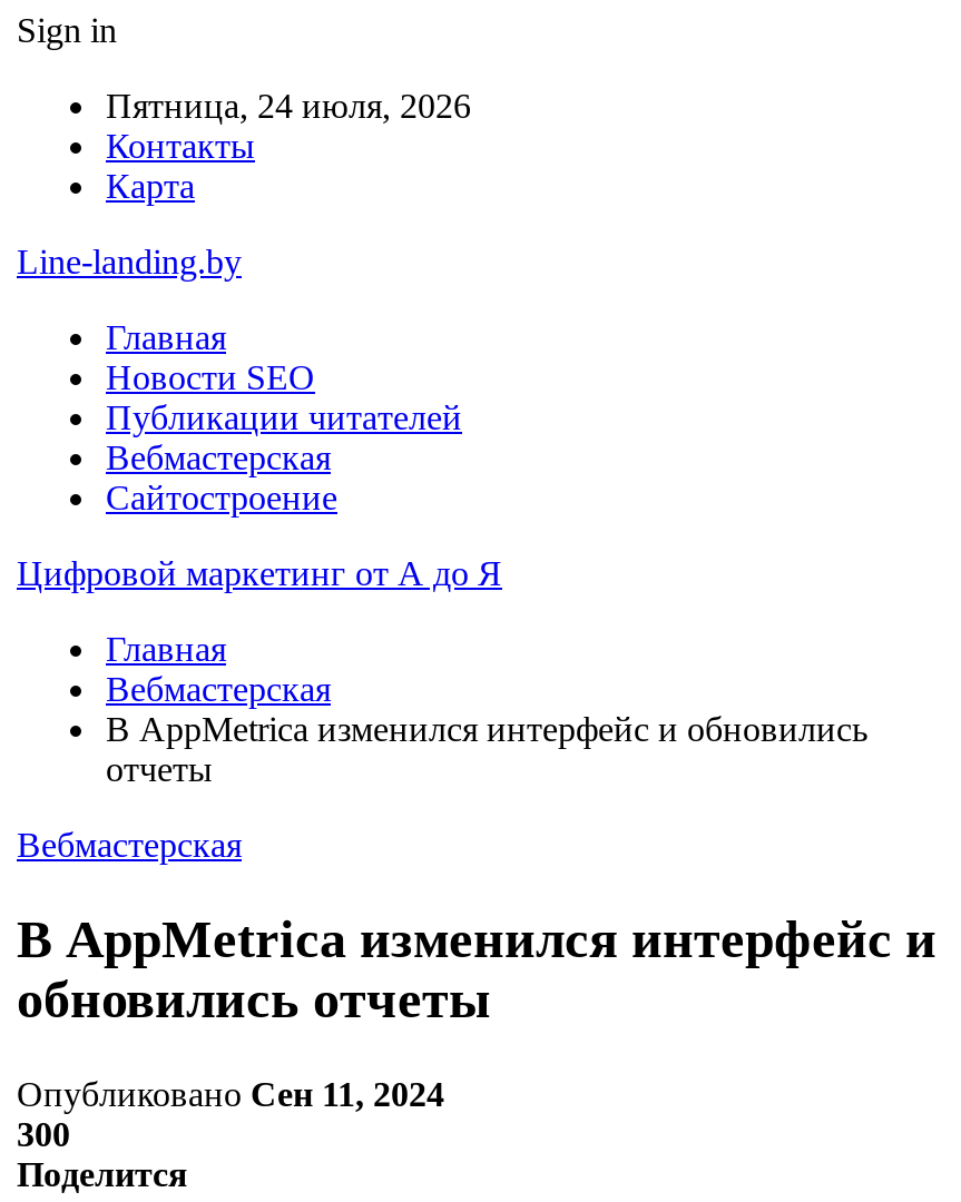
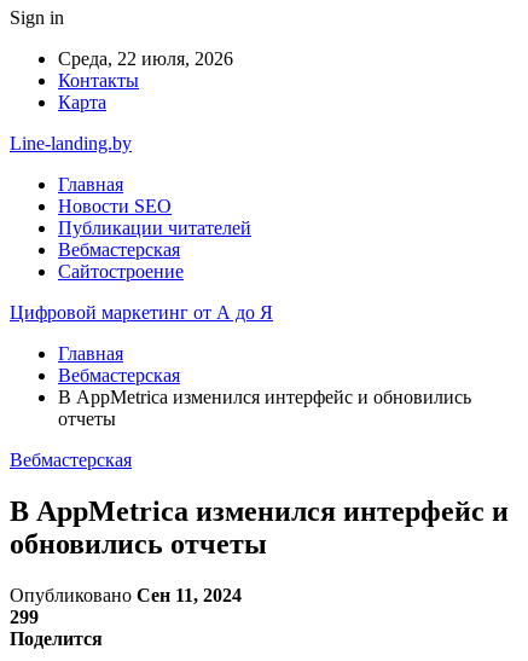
- Пятница, 24 июля, 2026
+ Среда, 22 июля, 2026

- 300
+ 299
